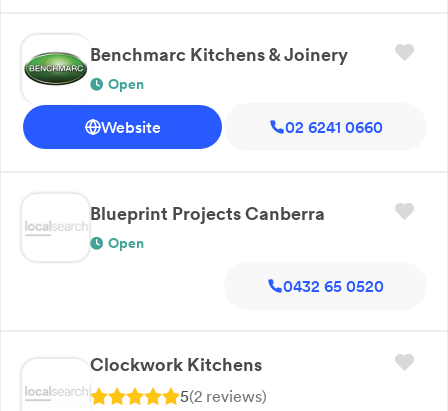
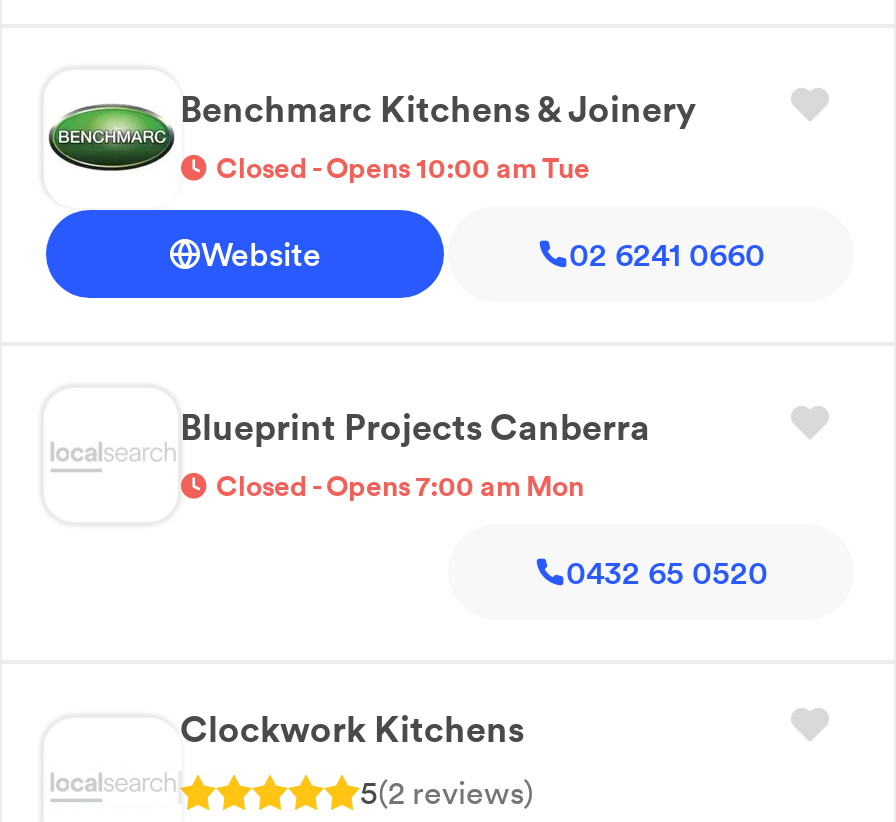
- Open
+ Closed - Opens 10:00 am Tue

- Open
+ Closed - Opens 7:00 am Mon
